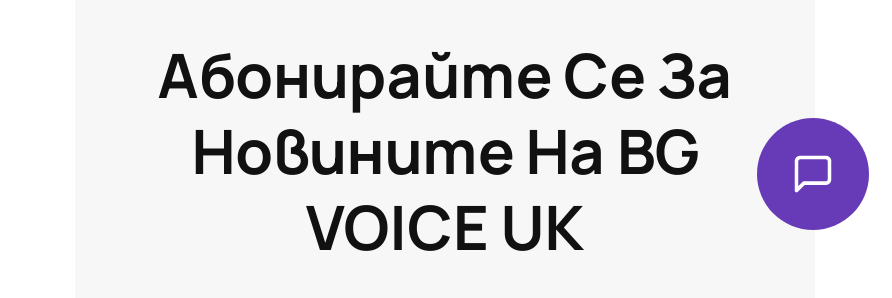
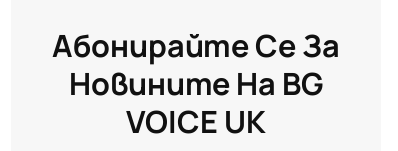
- [image]
